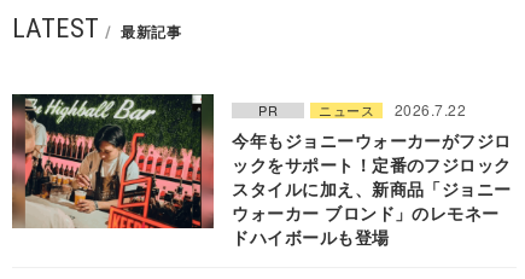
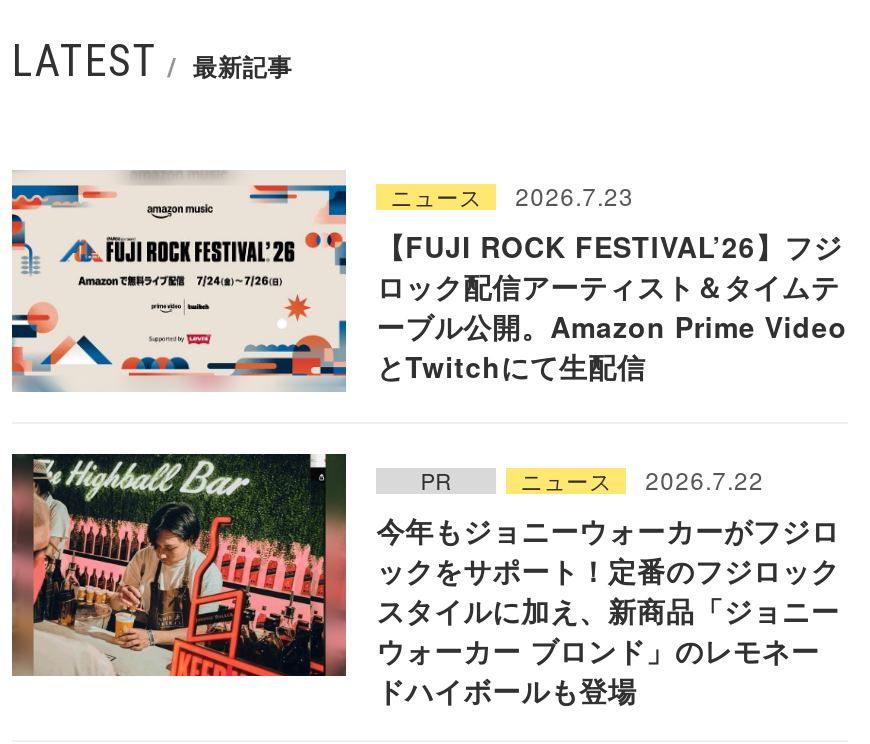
+ [image]
+ ニュース
+ 2026.7.23
+ 【FUJI ROCK FESTIVAL’26】フジ
+ ロック配信アーティスト＆タイムテ
+ ーブル公開。Amazon Prime Video
+ とTwitchにて生配信
